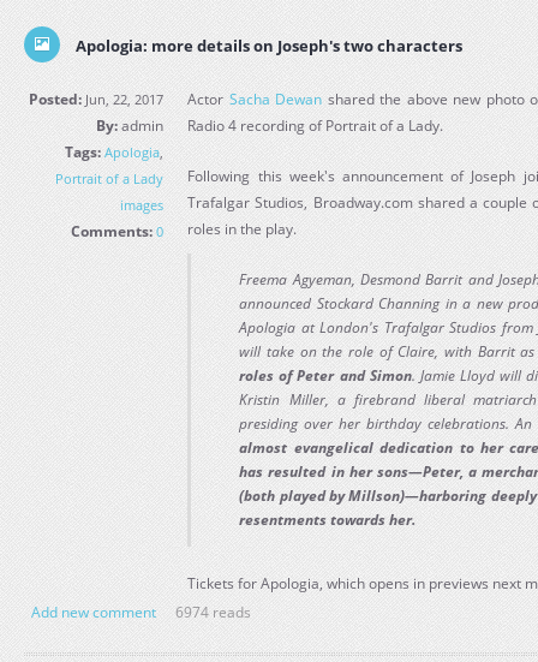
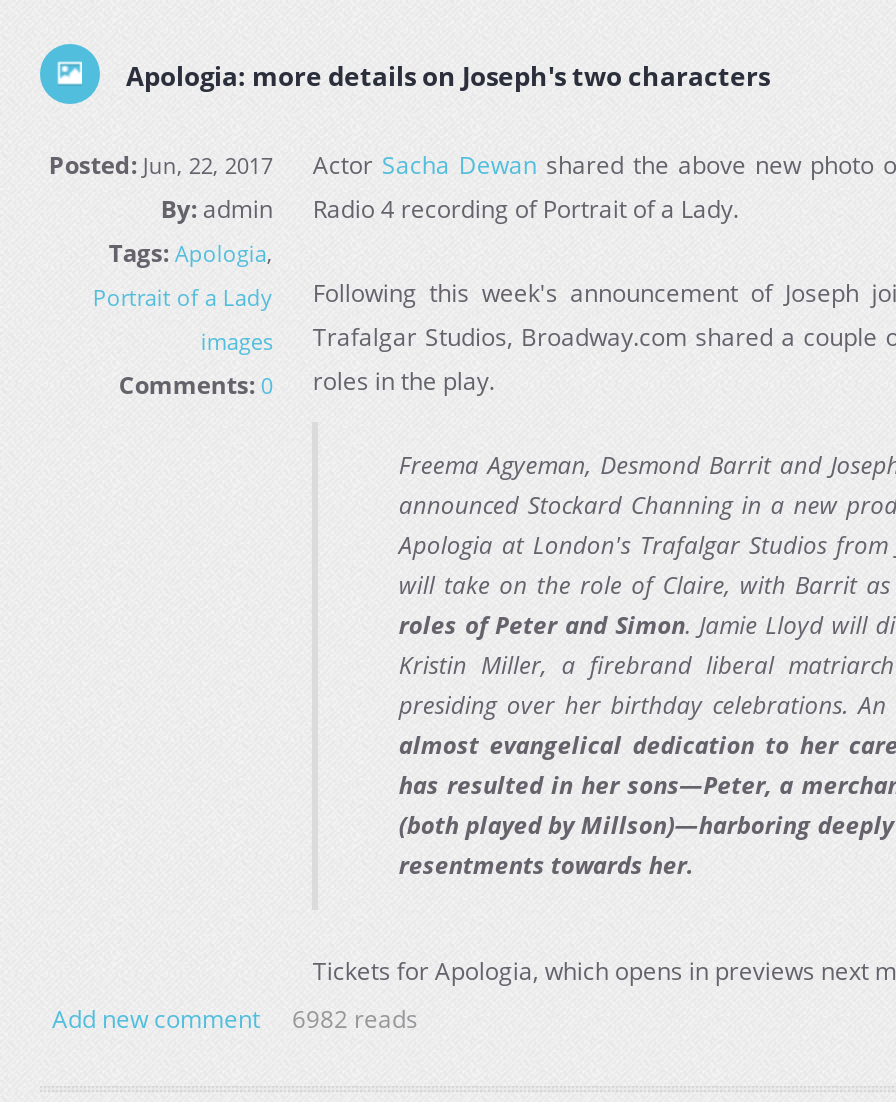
- Add new comment 6974 reads
+ Add new comment 6982 reads
